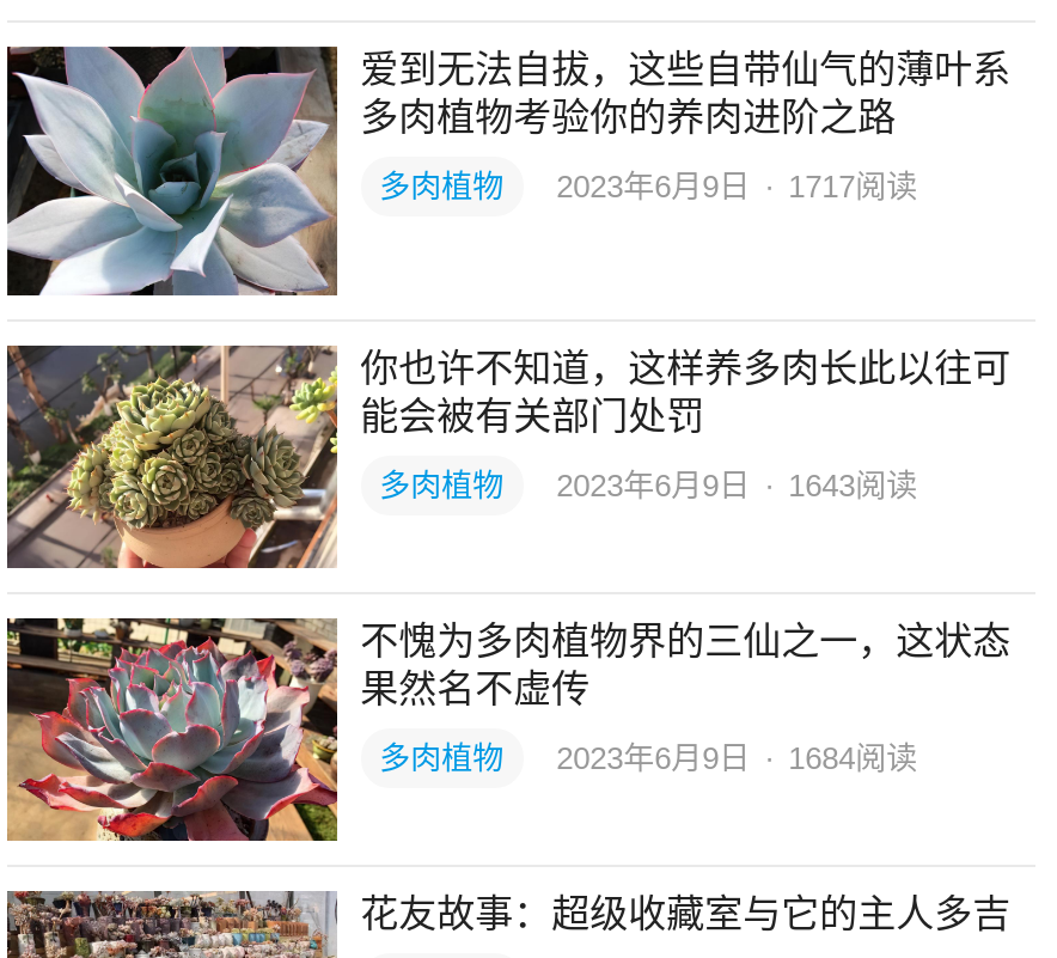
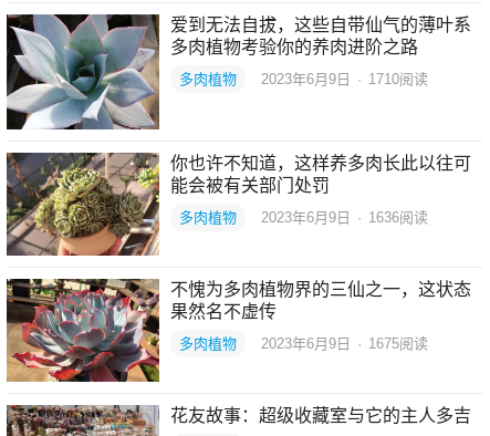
- 多肉植物 2023年6月9日 · 1717阅读
+ 多肉植物 2023年6月9日 · 1710阅读

- 多肉植物 2023年6月9日 · 1643阅读
+ 多肉植物 2023年6月9日 · 1636阅读

- 多肉植物 2023年6月9日 · 1684阅读
+ 多肉植物 2023年6月9日 · 1675阅读
